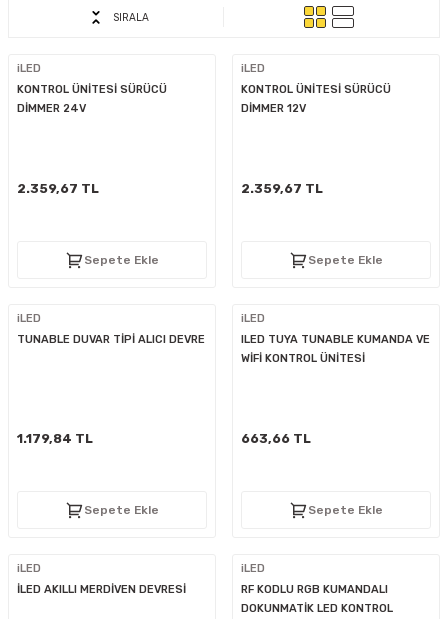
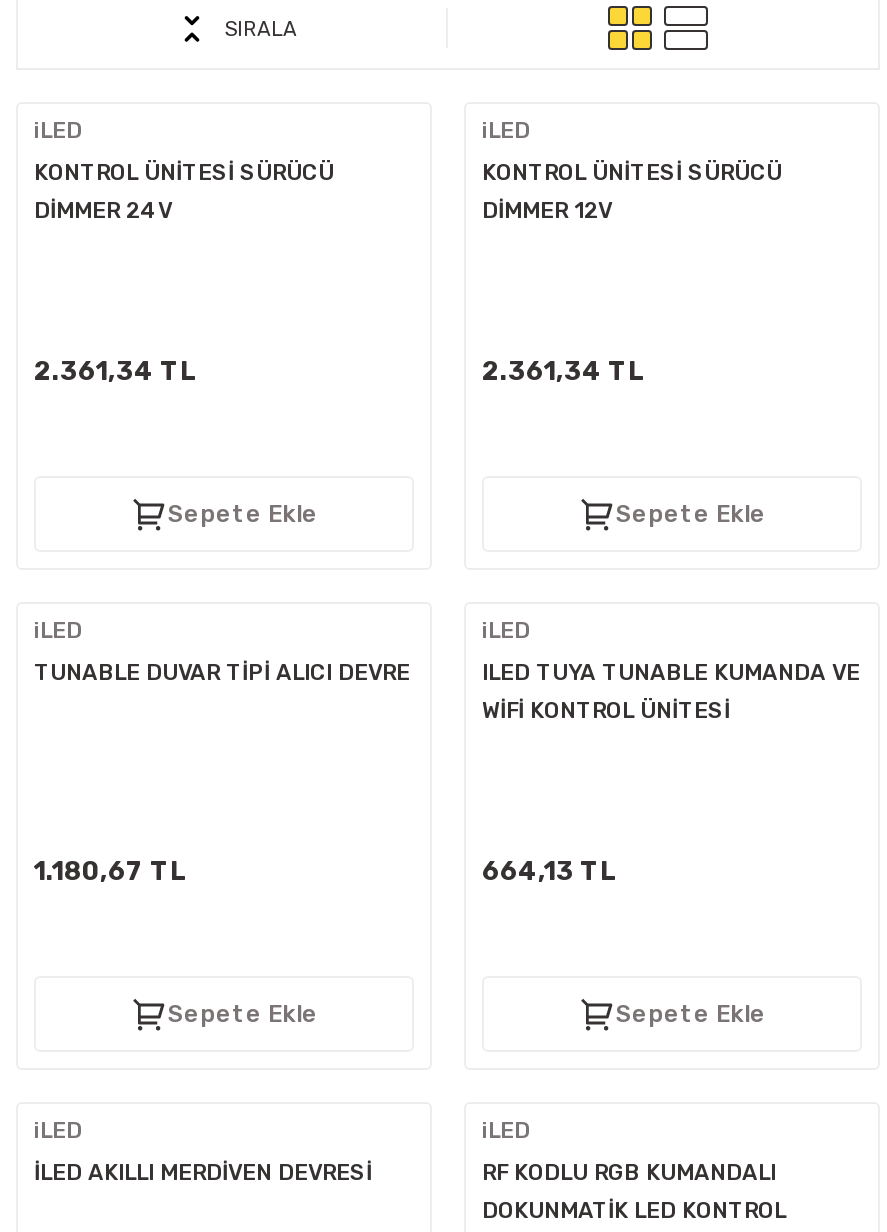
- 2.359,67 TL
+ 2.361,34 TL

- 2.359,67 TL
+ 2.361,34 TL

- 1.179,84 TL
+ 1.180,67 TL

- 663,66 TL
+ 664,13 TL
